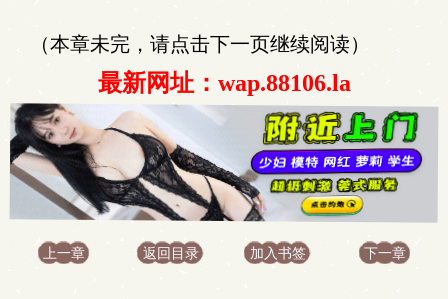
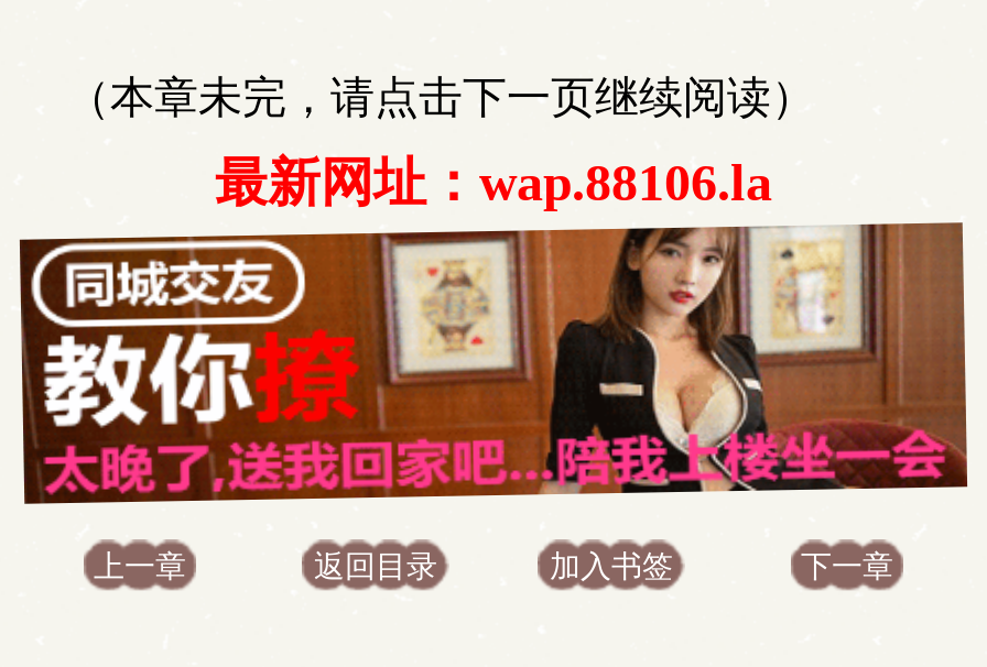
- [image]
+ [image]
